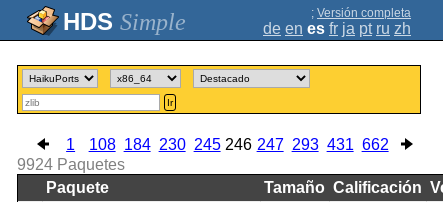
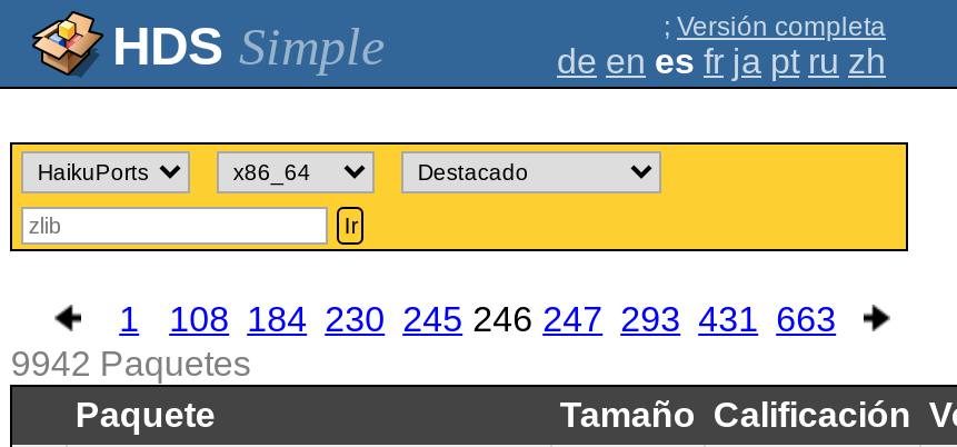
- 1 108 184 230 245 246 247 293 431 662
+ 1 108 184 230 245 246 247 293 431 663

- 9924 Paquetes
+ 9942 Paquetes
